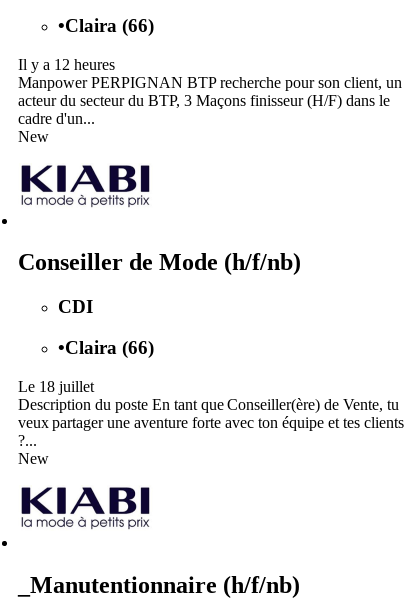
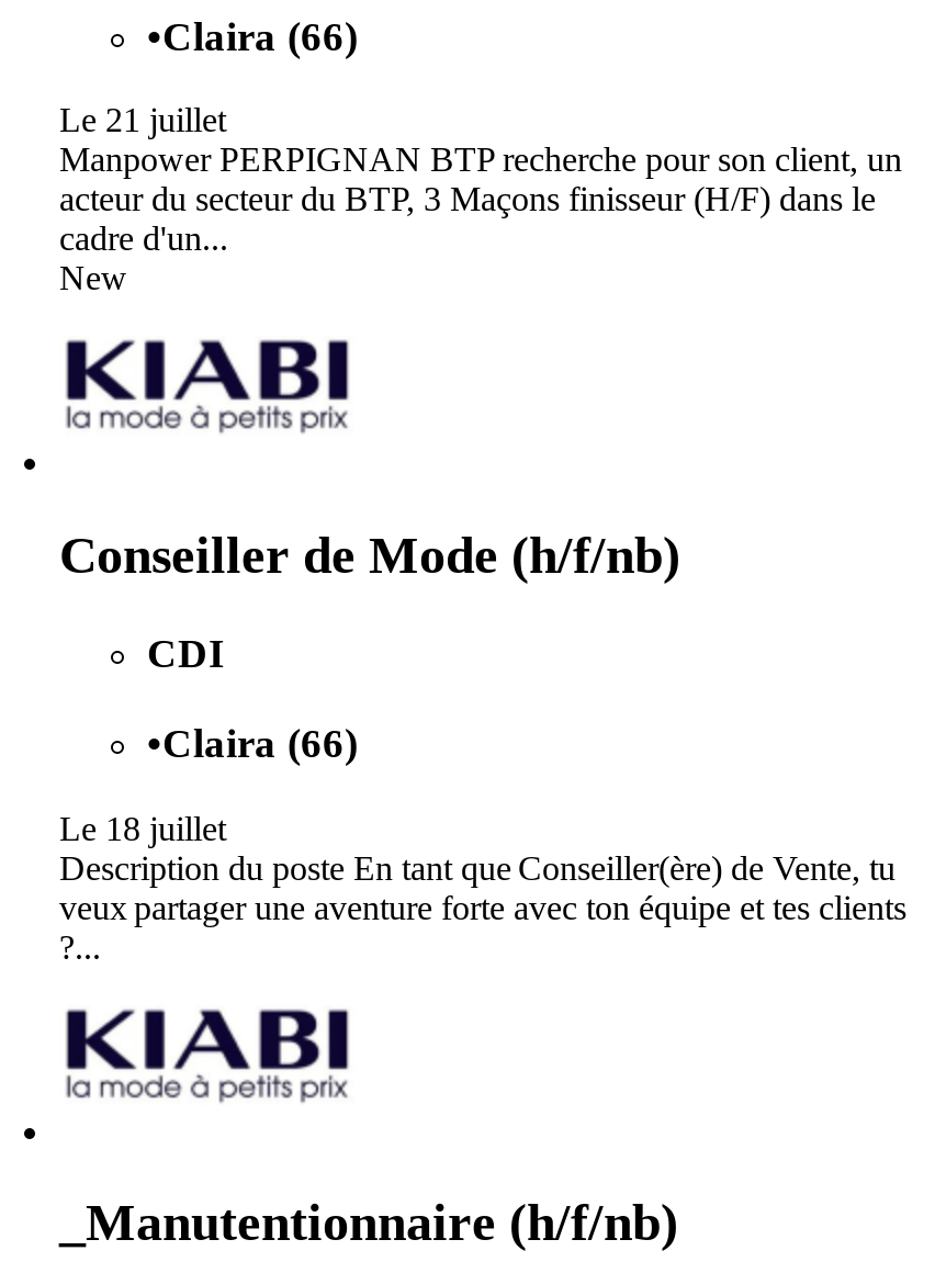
- Il y a 12 heures
+ Le 21 juillet

- New
